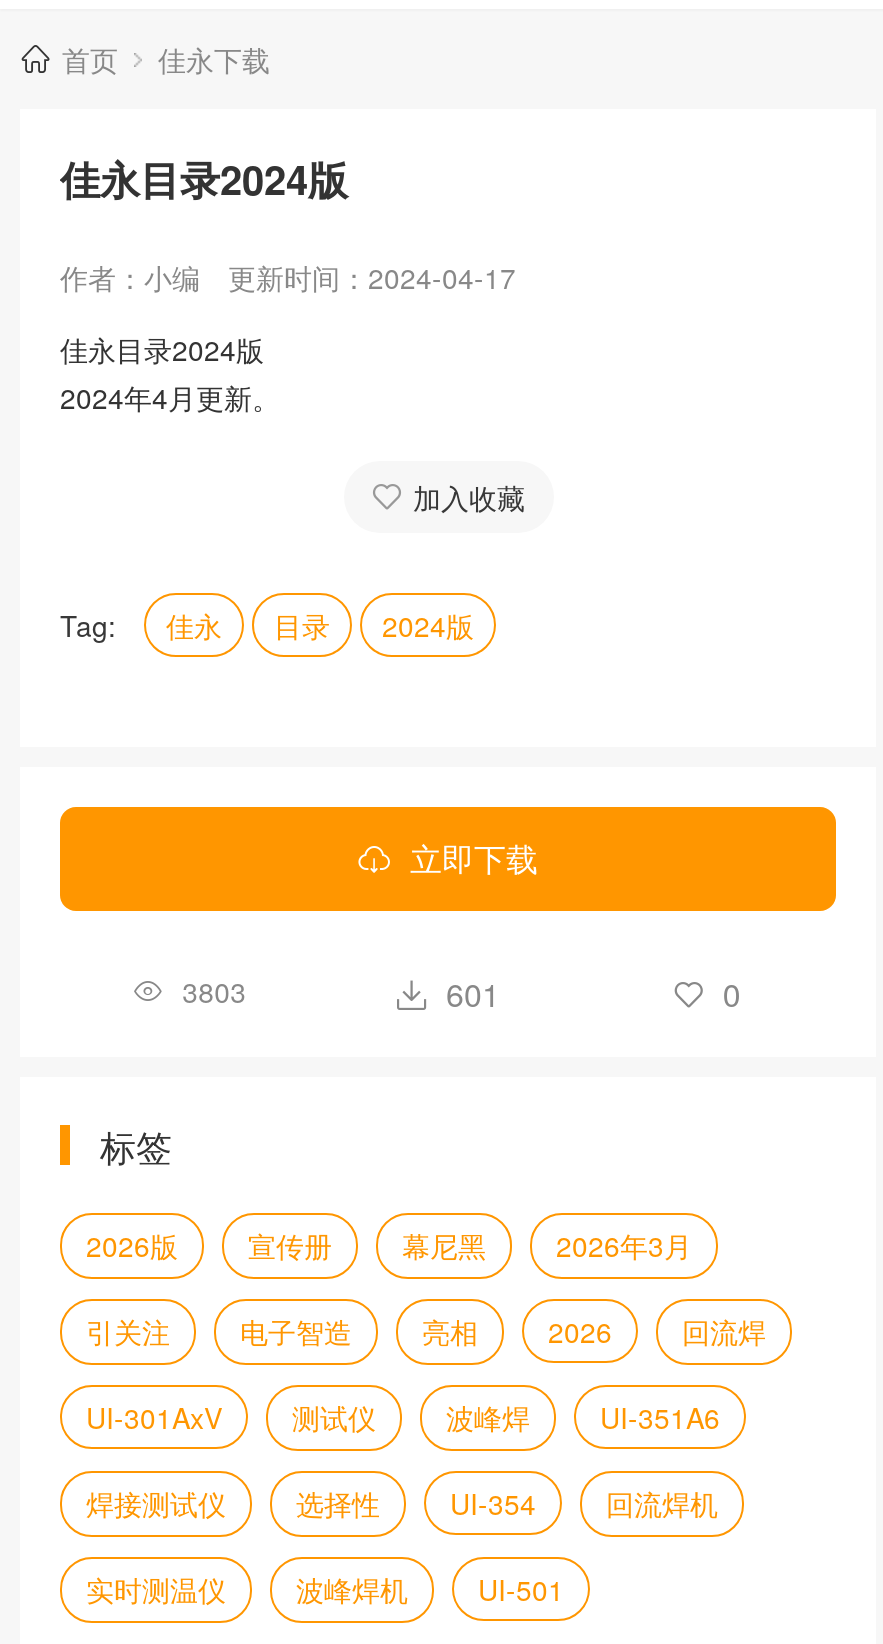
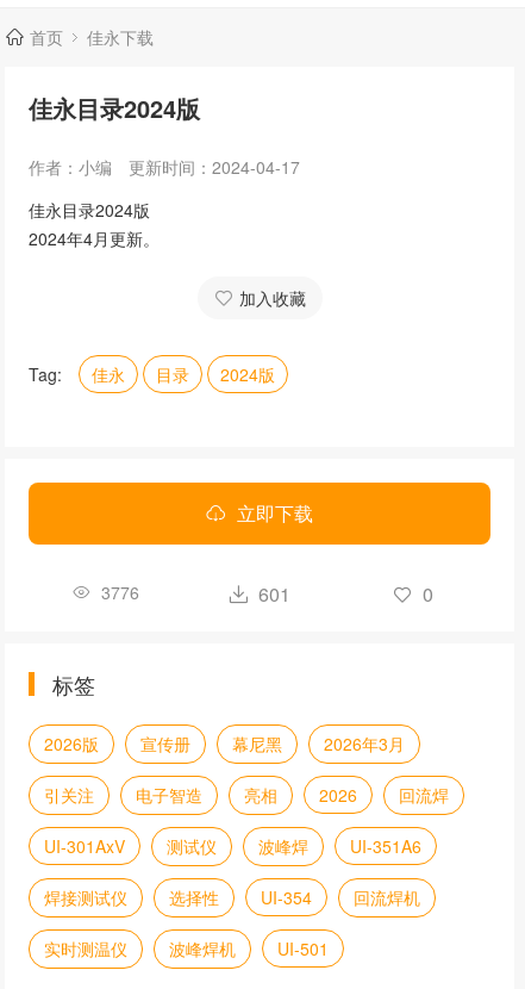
- 3803
+ 3776
